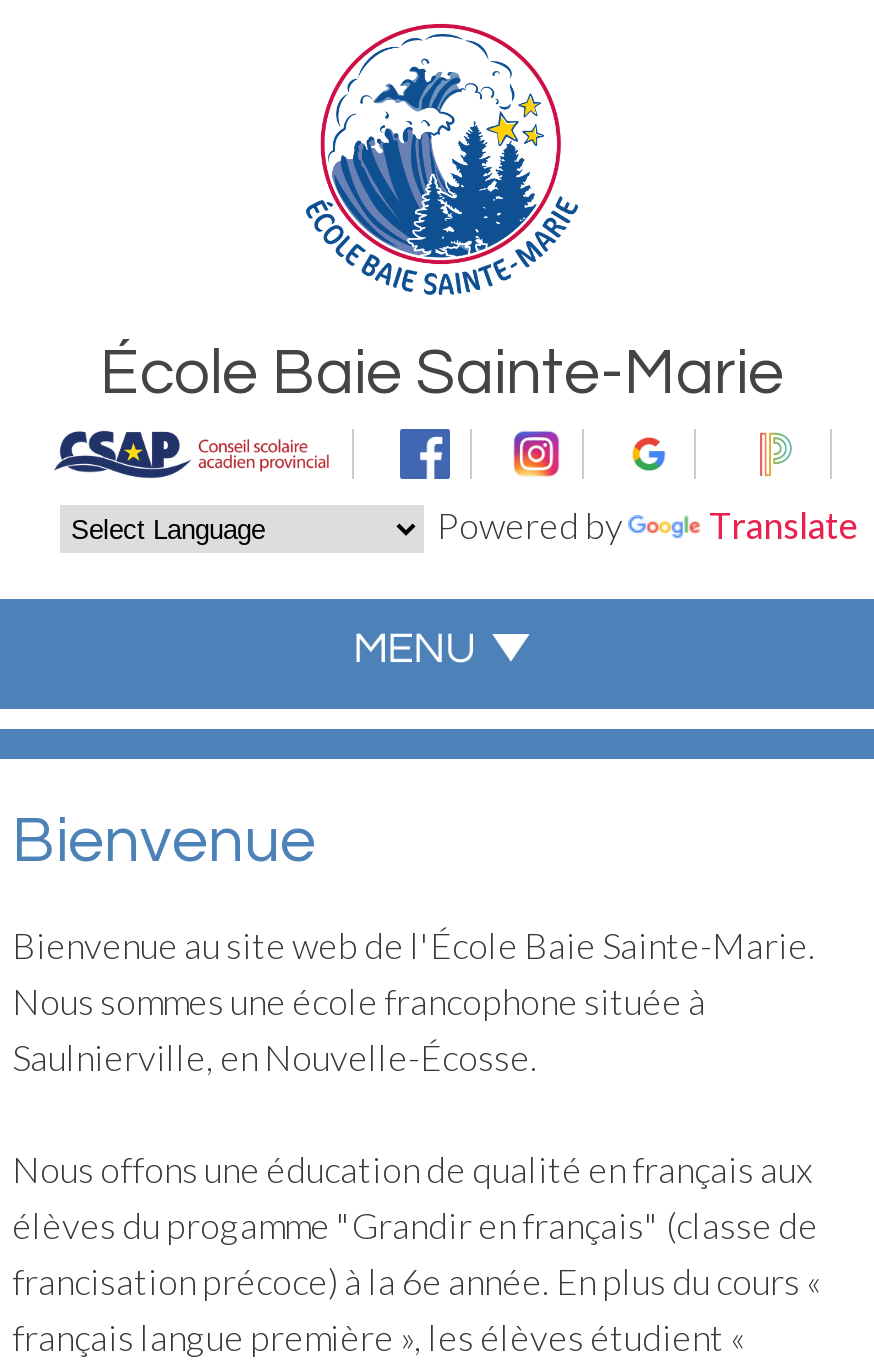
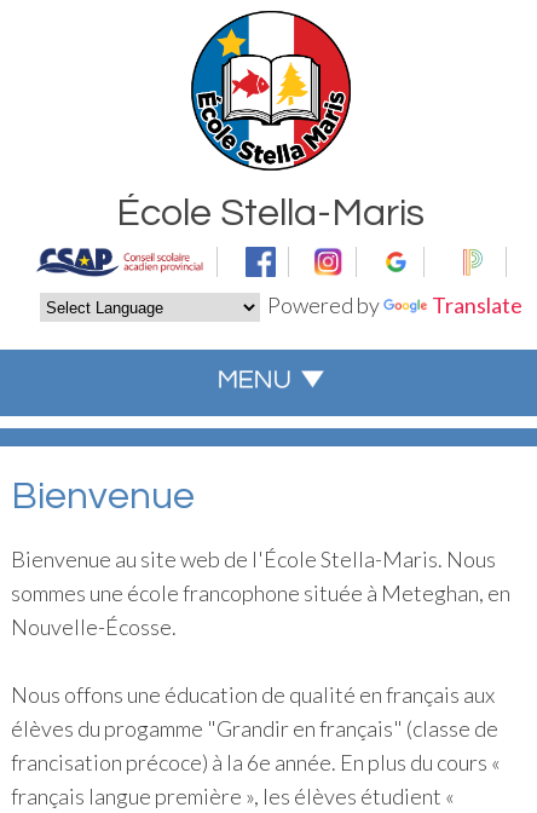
- [image]
- École Baie Sainte-Marie
+ [image]
+ École Stella-Maris

- Bienvenue au site web de l'École Baie Sainte-Marie.
- Nous sommes une école francophone située à
- Saulnierville, en Nouvelle-Écosse.
+ Bienvenue au site web de l'École Stella-Maris. Nous
+ sommes une école francophone située à Meteghan, en
+ Nouvelle-Écosse.
